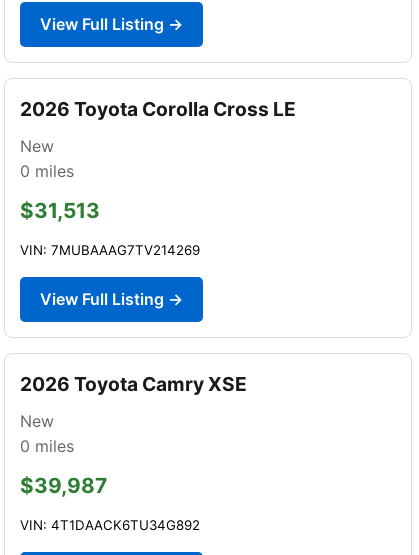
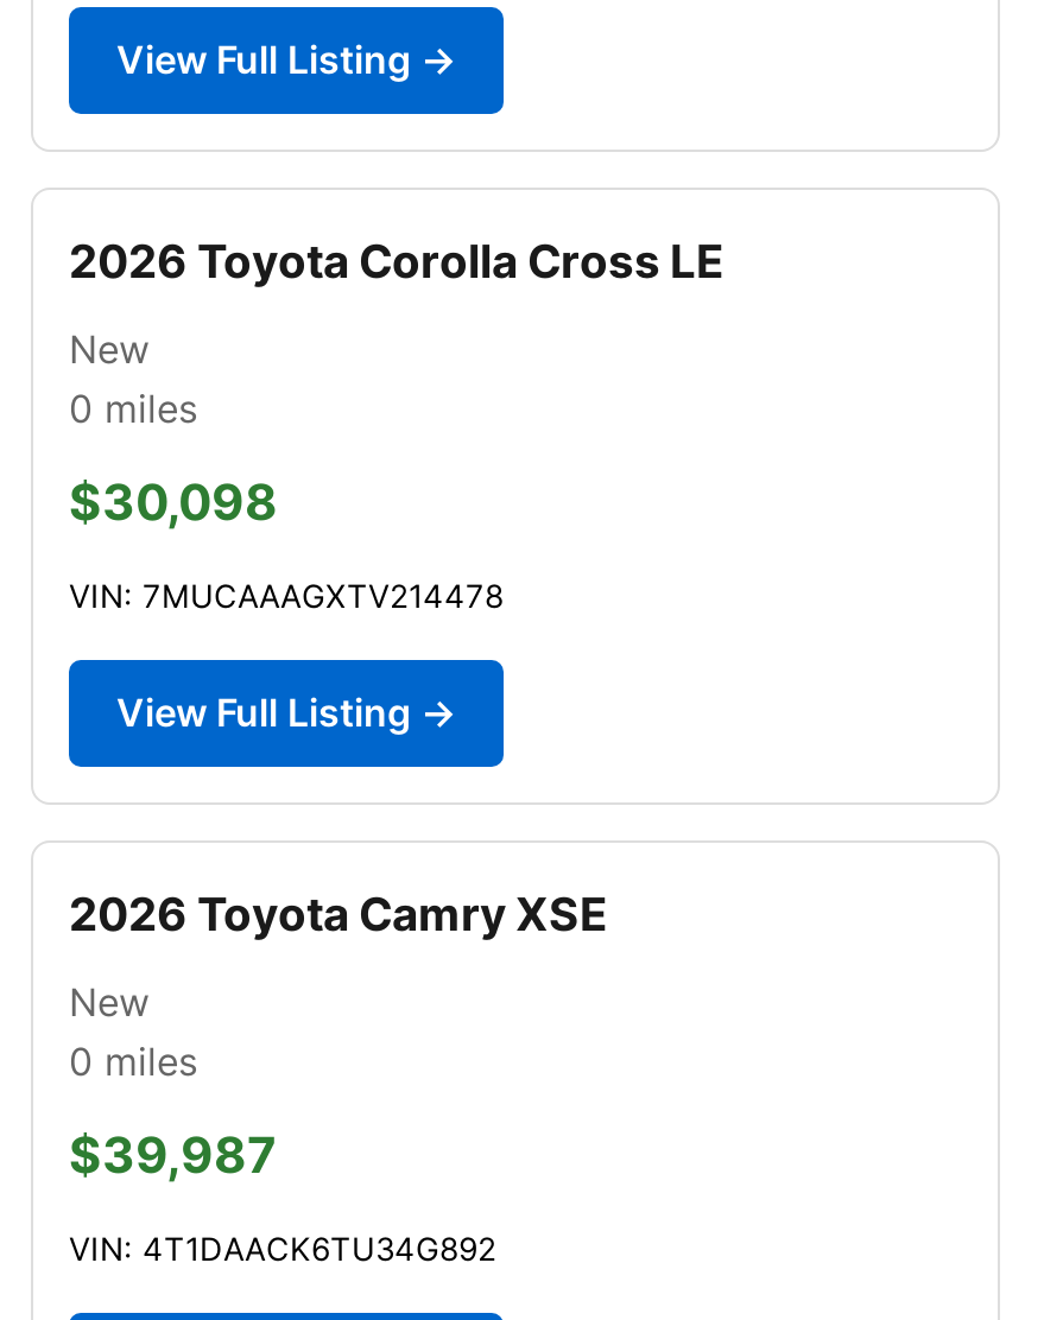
- $31,513
+ $30,098

- VIN: 7MUBAAAG7TV214269
+ VIN: 7MUCAAAGXTV214478
